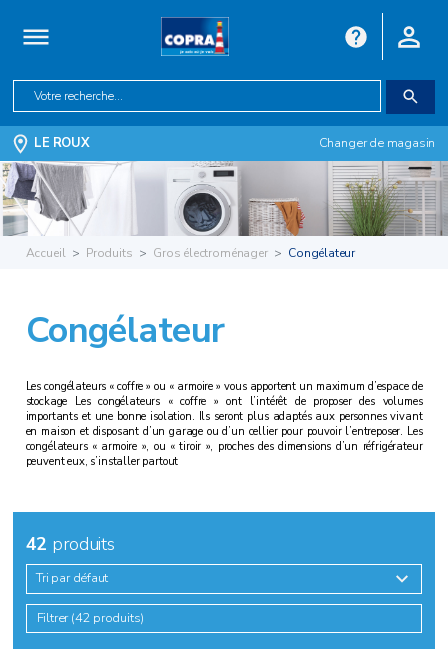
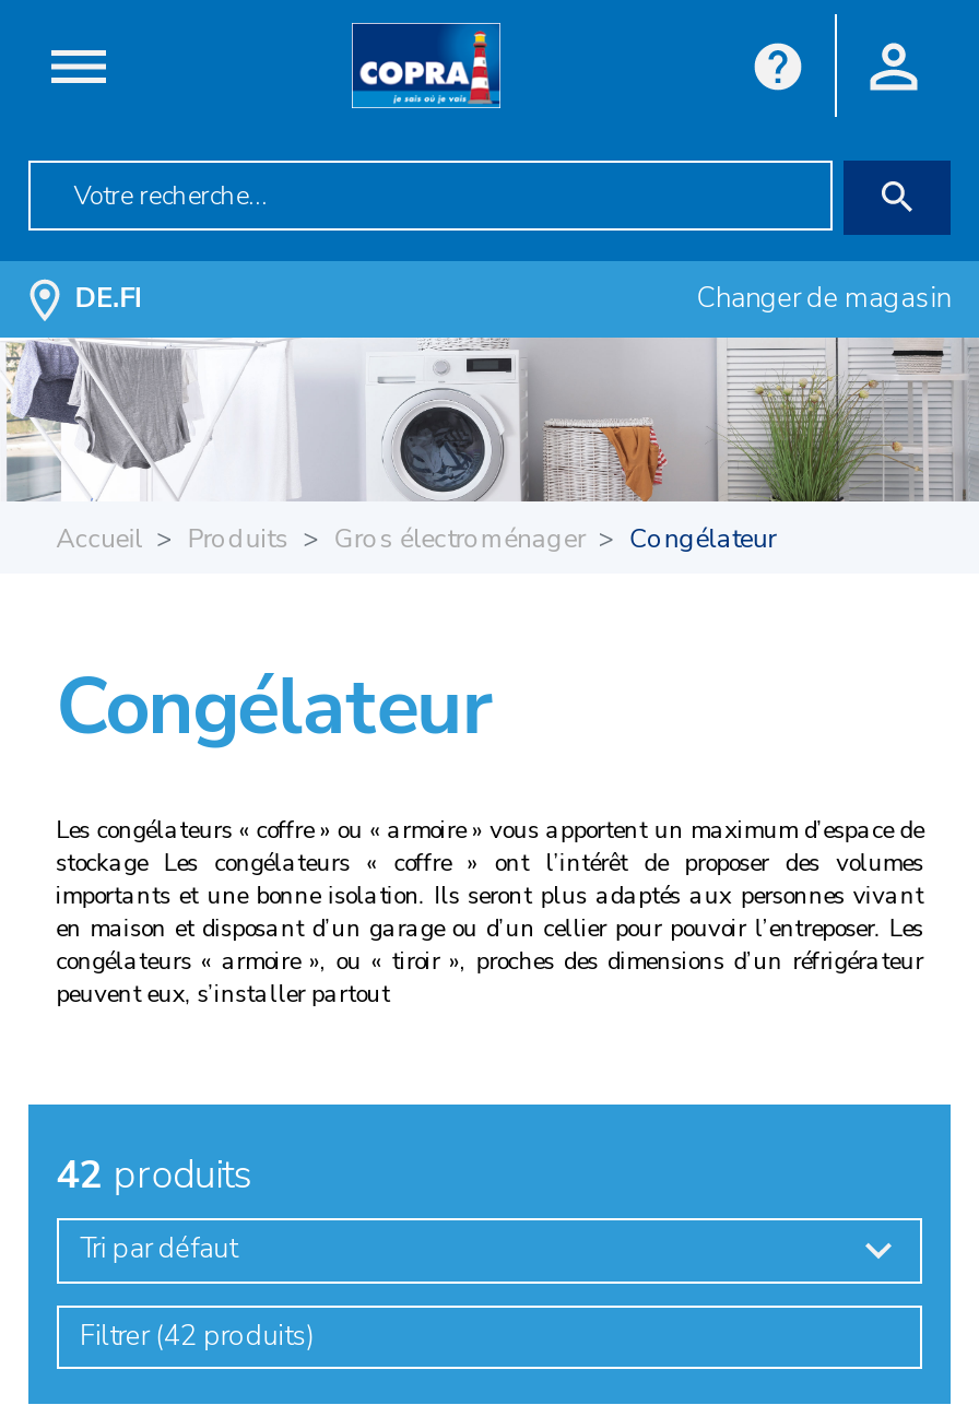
- LE ROUX
+ DE.FI
